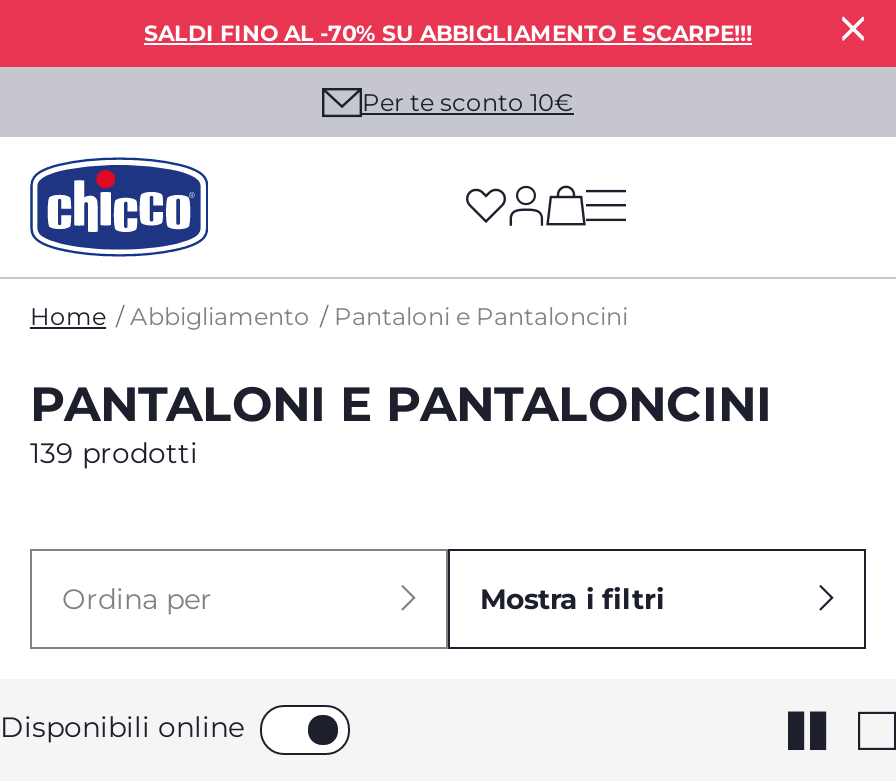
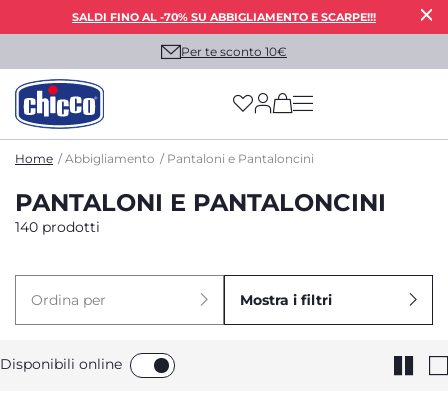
- 139 prodotti
+ 140 prodotti
